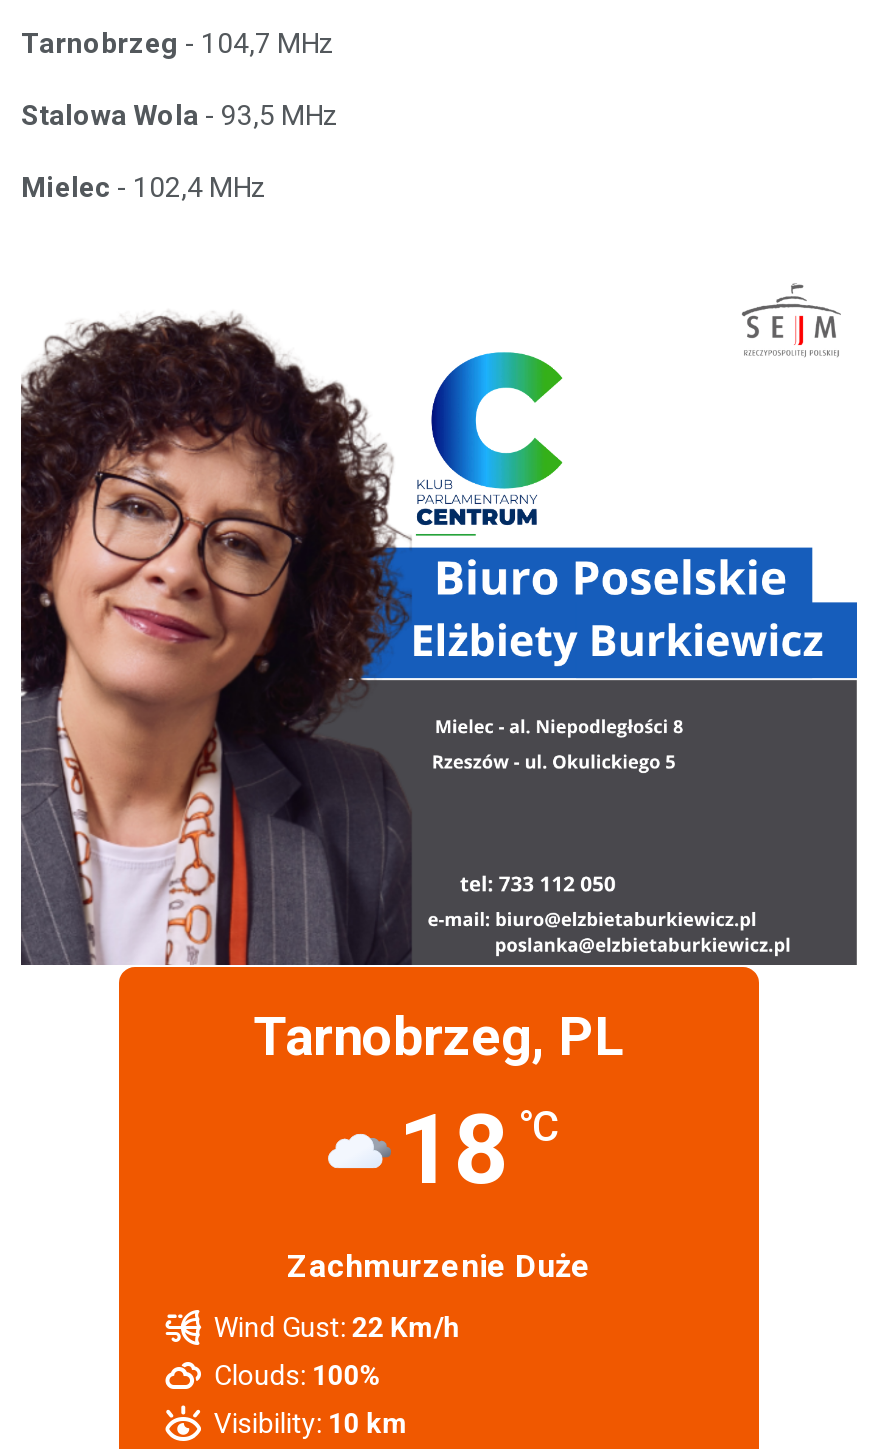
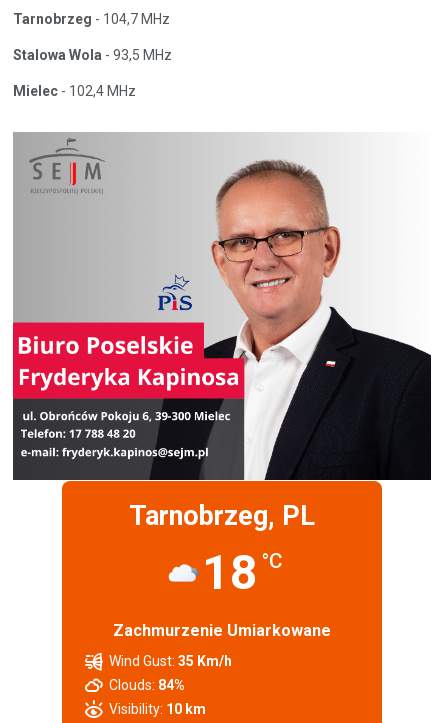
- [image]
+ [image]

- Zachmurzenie Duże
+ Zachmurzenie Umiarkowane

- Wind Gust: 22 Km/h
+ Wind Gust: 35 Km/h

- Clouds: 100%
+ Clouds: 84%
